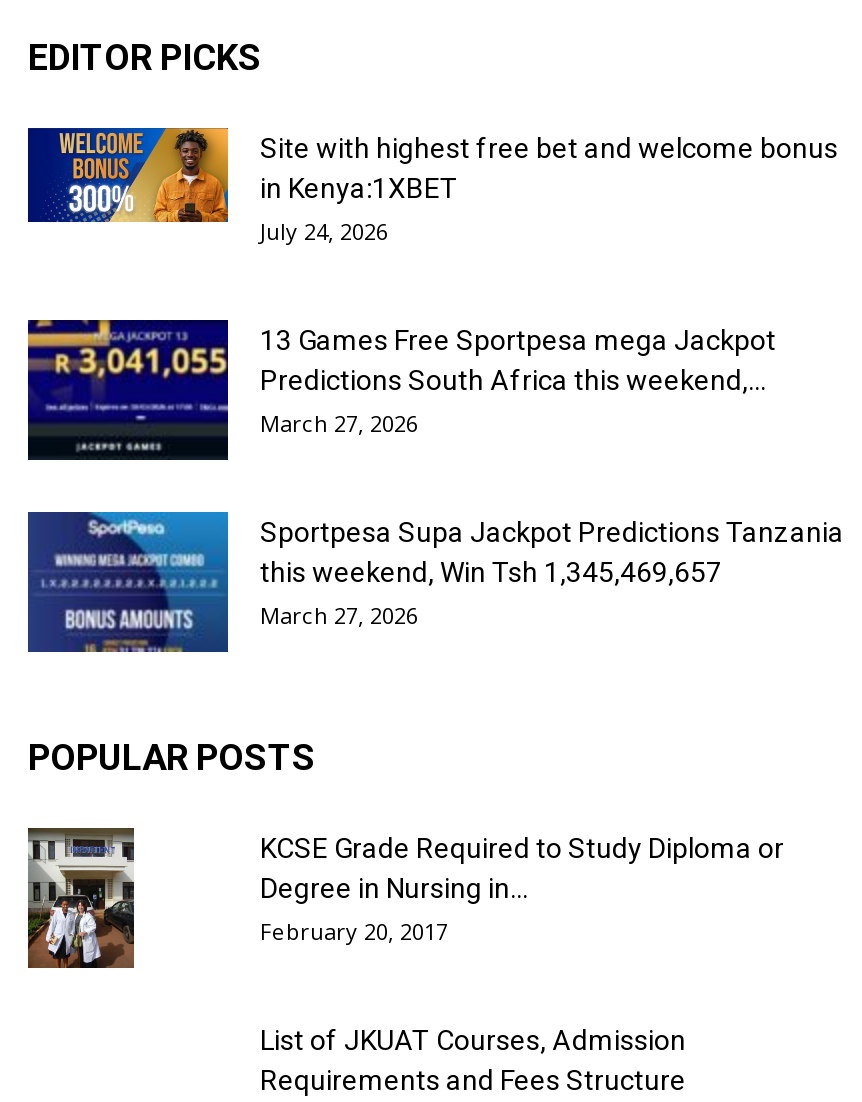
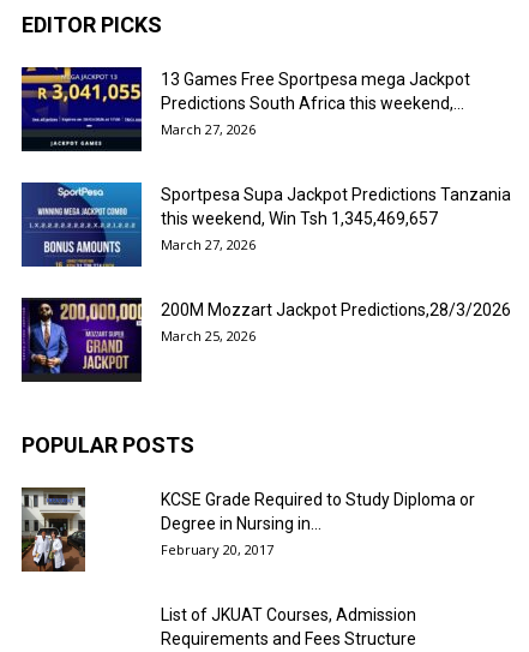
- [image]
- Site with highest free bet and welcome bonus
- in Kenya:1XBET
- July 24, 2026

moved up: [image] | 13 Games Free Sportpesa mega Jackpot | Predictions South Africa this weekend,... | March 27, 2026 | Sportpesa Supa Jackpot Predictions Tanzania | this weekend, Win Tsh 1,345,469,657 | March 27, 2026

+ [image]
+ 200M Mozzart Jackpot Predictions,28/3/2026
+ March 25, 2026
